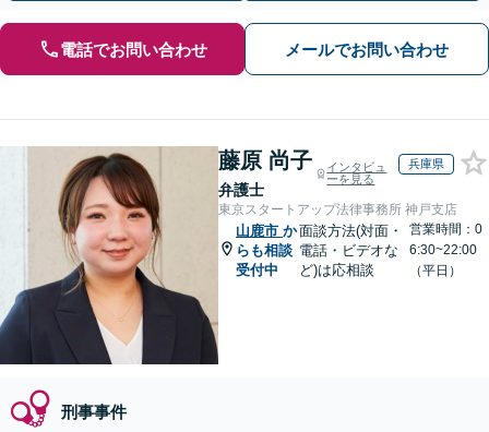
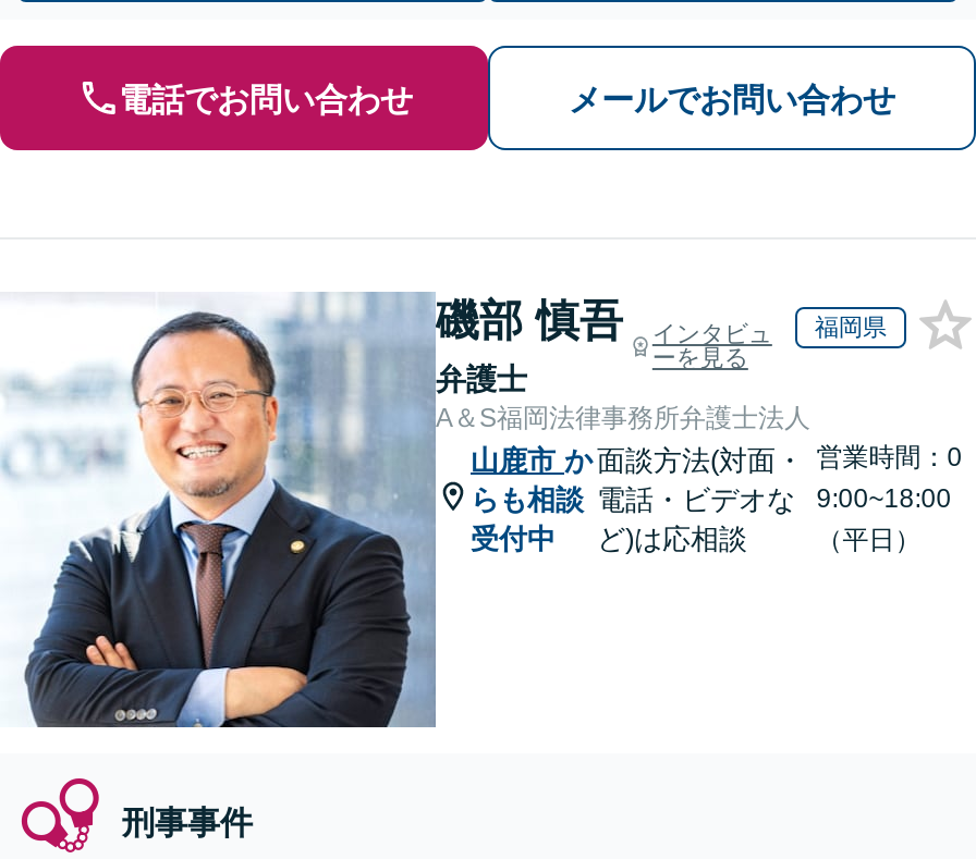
- [image]
- 藤原 尚子
+ [image]
+ 磯部 慎吾

- 兵庫県
+ 福岡県

- 東京スタートアップ法律事務所 神戸支店
+ A＆S福岡法律事務所弁護士法人

- らも相談 電話・ビデオな 6:30~22:00
+ らも相談 電話・ビデオな 9:00~18:00
